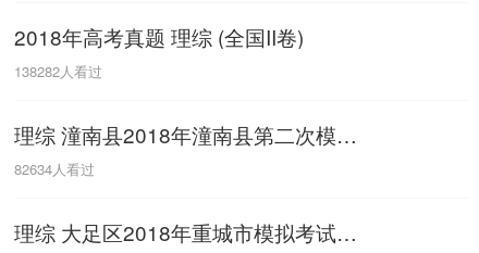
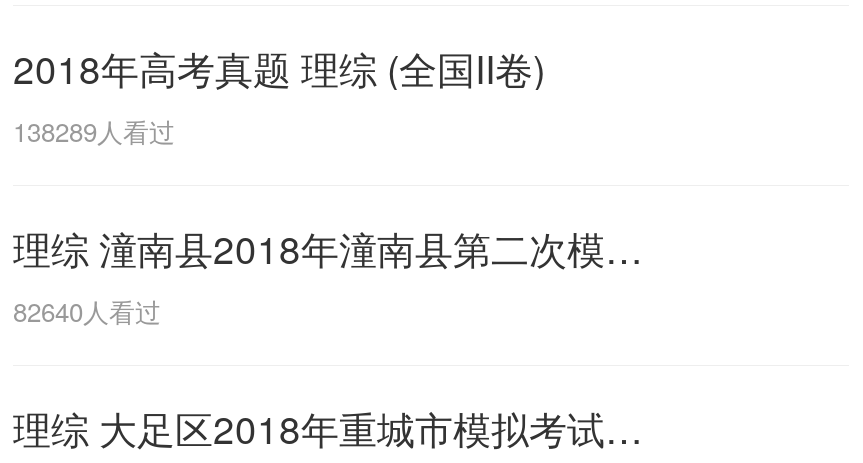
- 138282人看过
+ 138289人看过

- 82634人看过
+ 82640人看过
